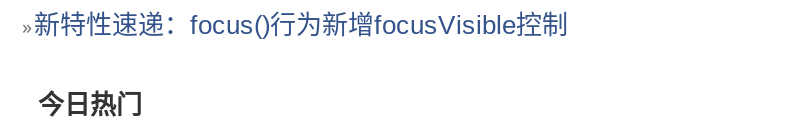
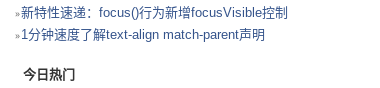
+ 1分钟速度了解text-align match-parent声明
